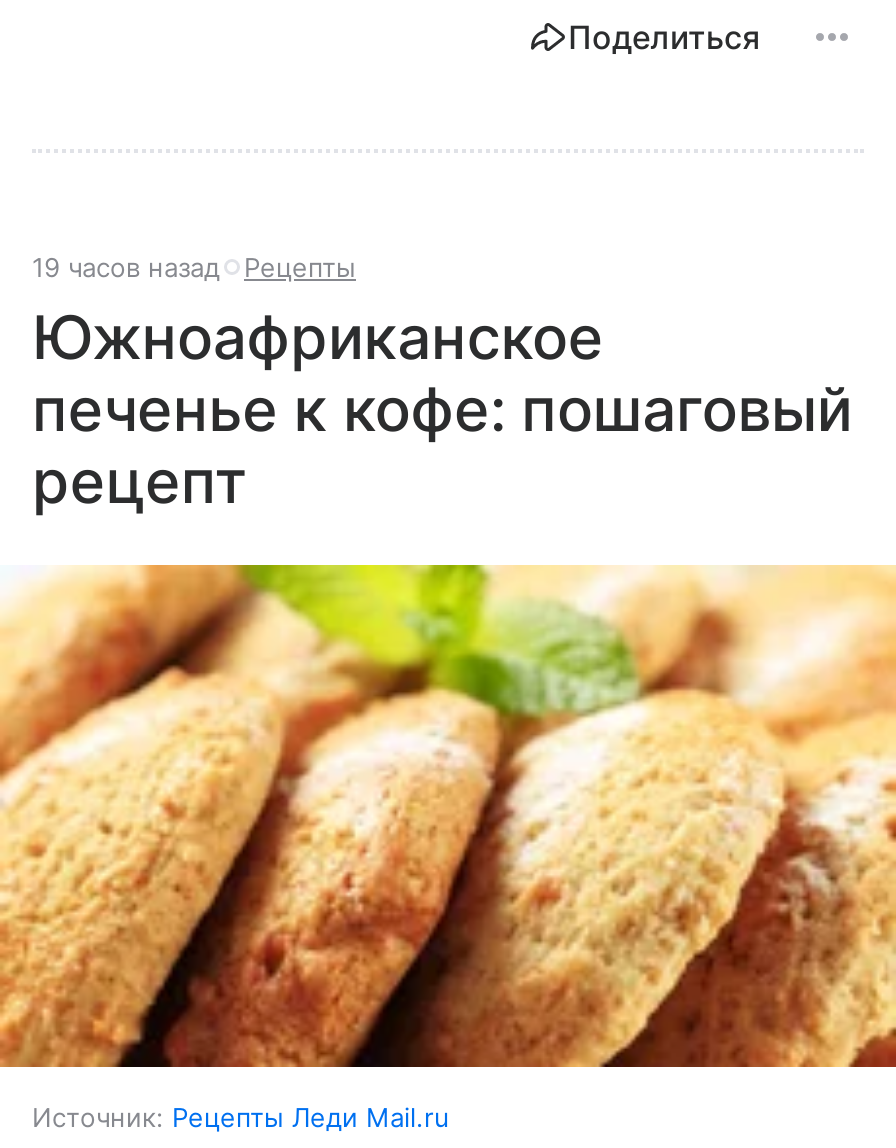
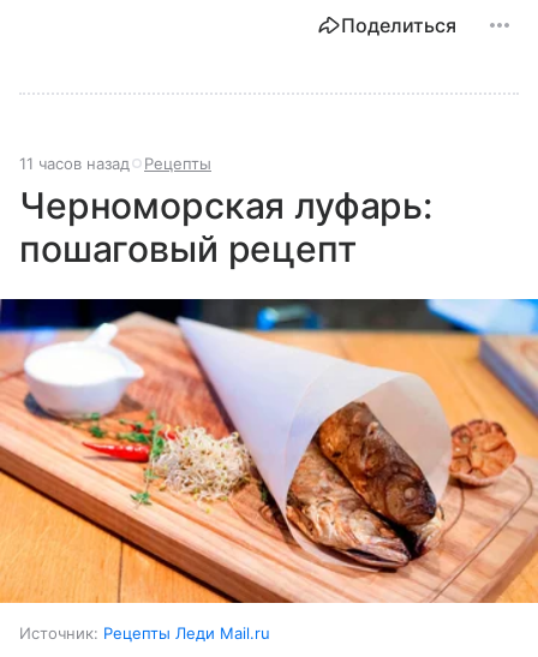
- 19 часов назад Рецепты
+ 11 часов назад Рецепты

- Южноафриканское
- печенье к кофе: пошаговый
- рецепт
+ Черноморская луфарь:
+ пошаговый рецепт

- [image]
+ [image]
